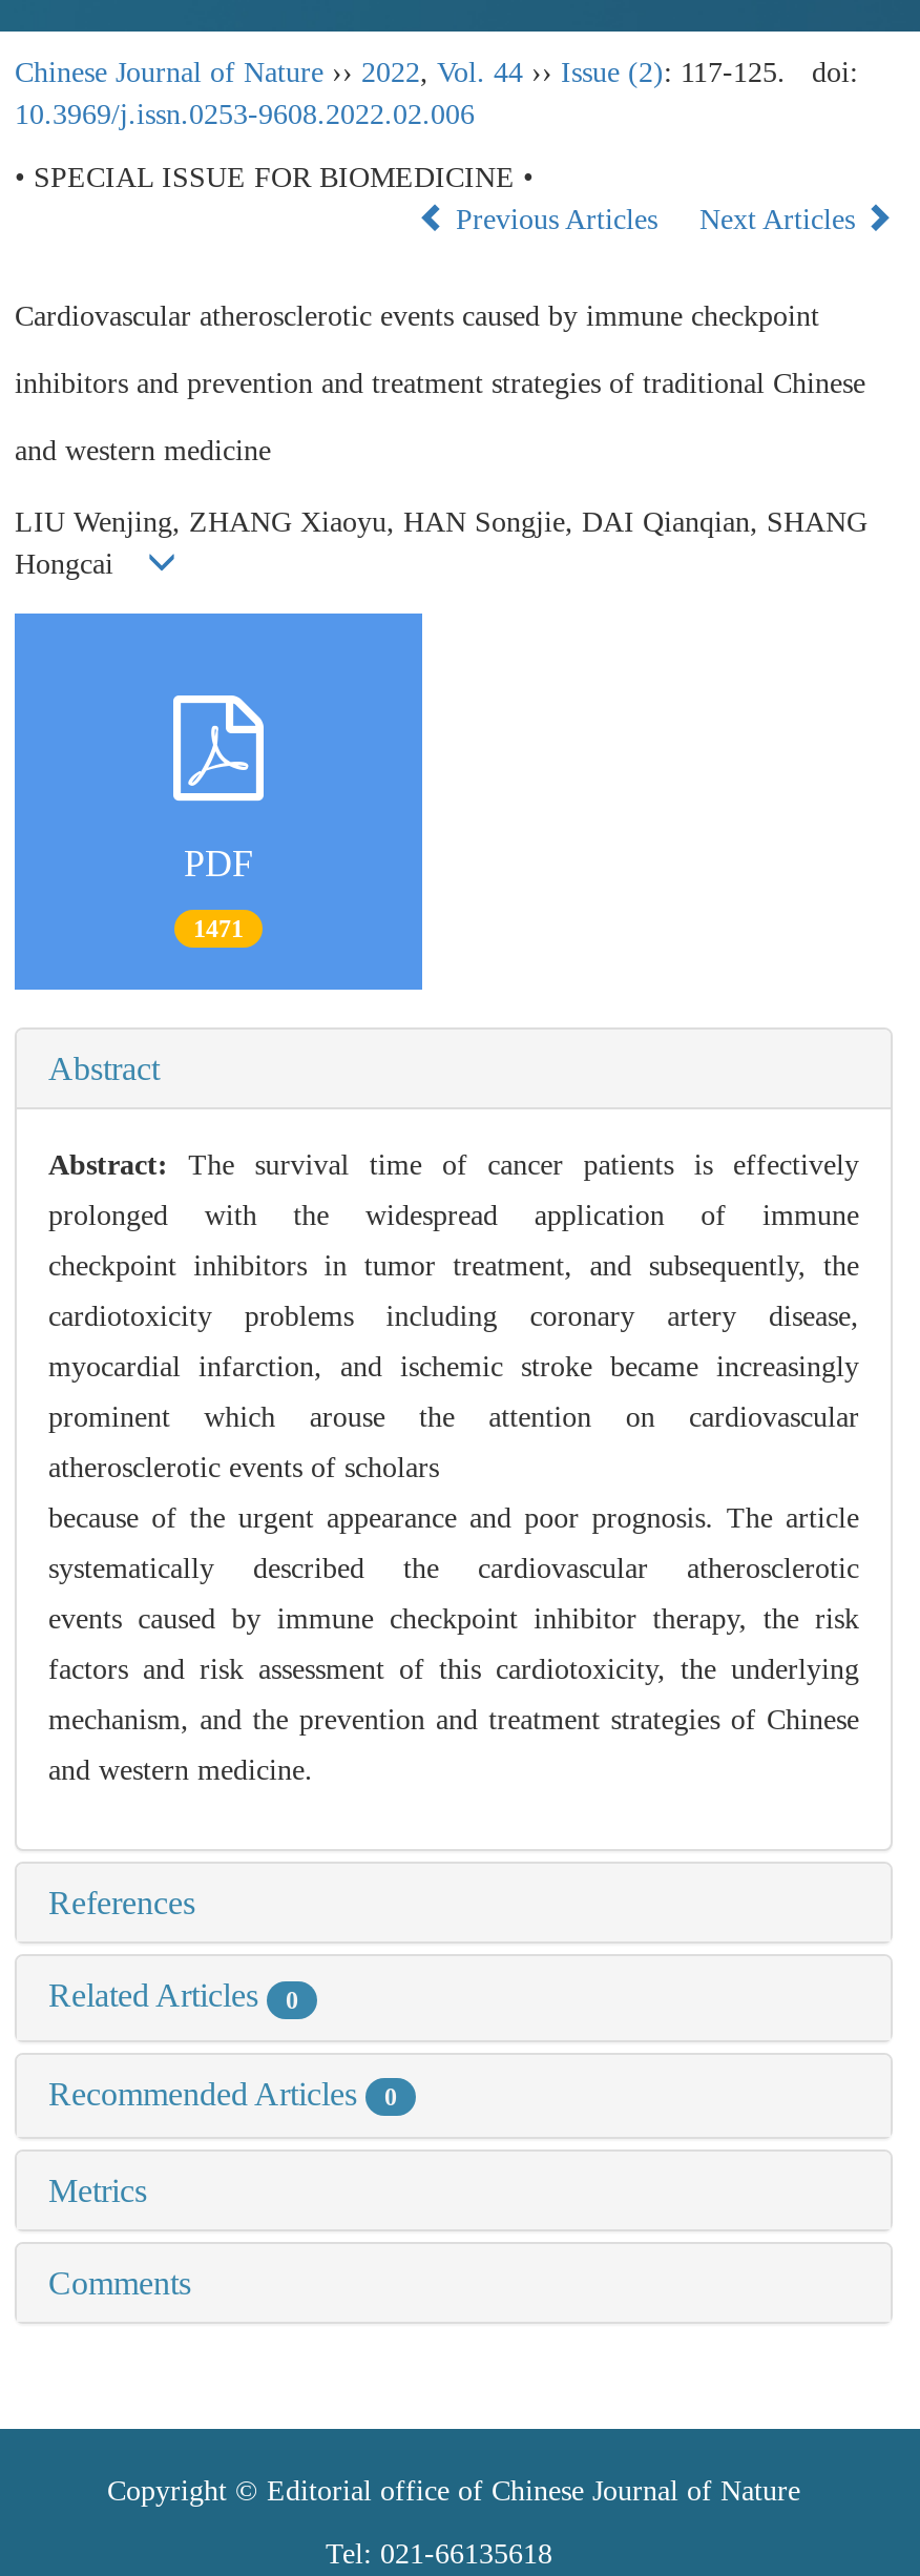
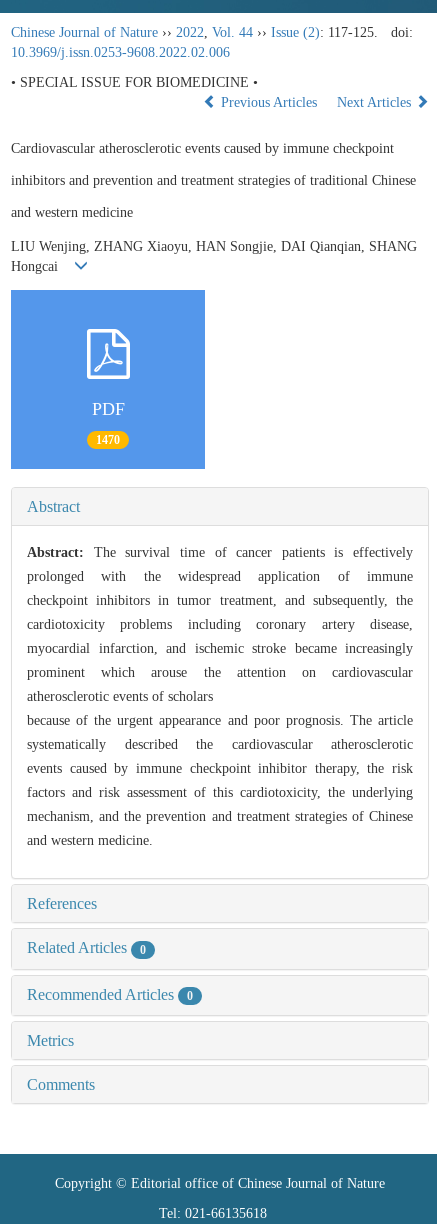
- 1471
+ 1470
